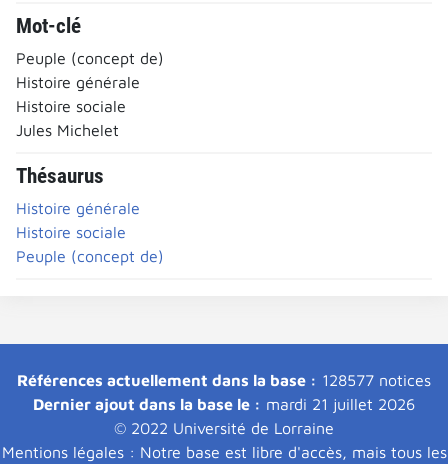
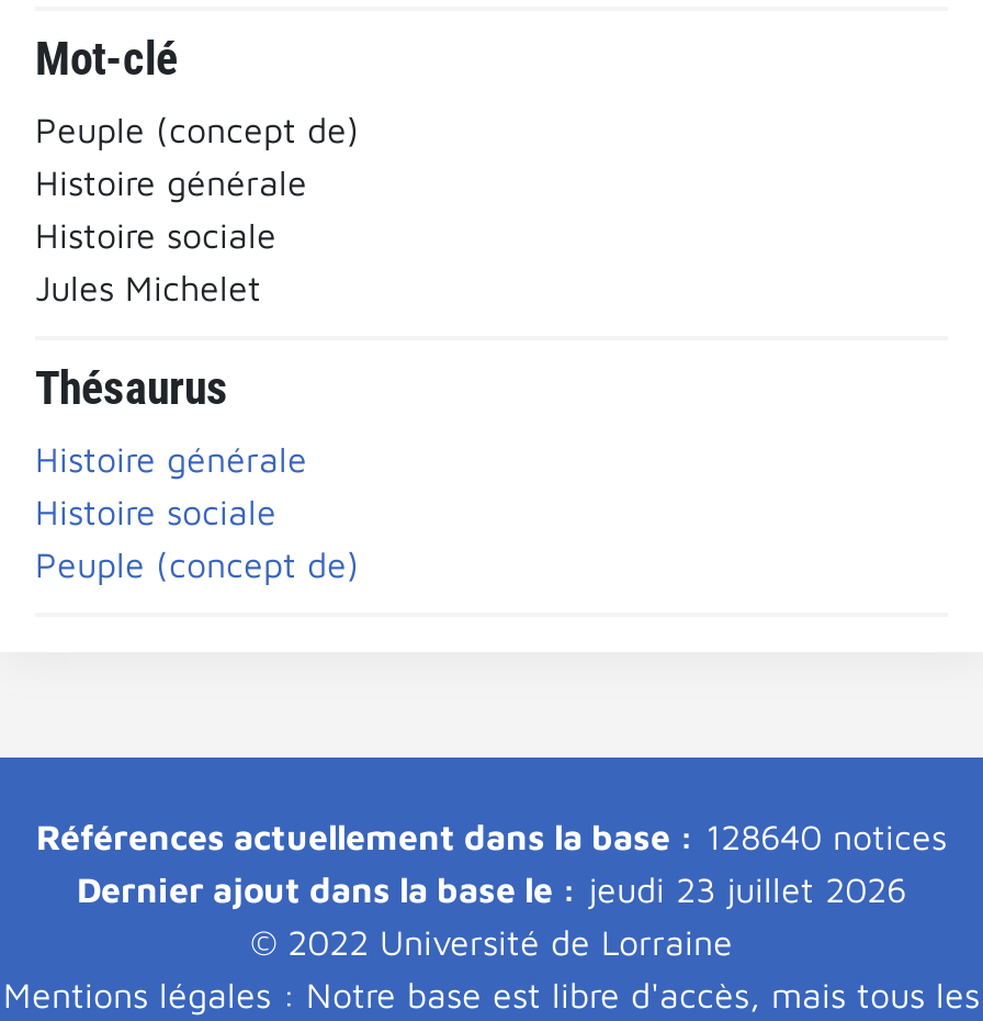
- Références actuellement dans la base : 128577 notices
+ Références actuellement dans la base : 128640 notices

- Dernier ajout dans la base le : mardi 21 juillet 2026
+ Dernier ajout dans la base le : jeudi 23 juillet 2026
